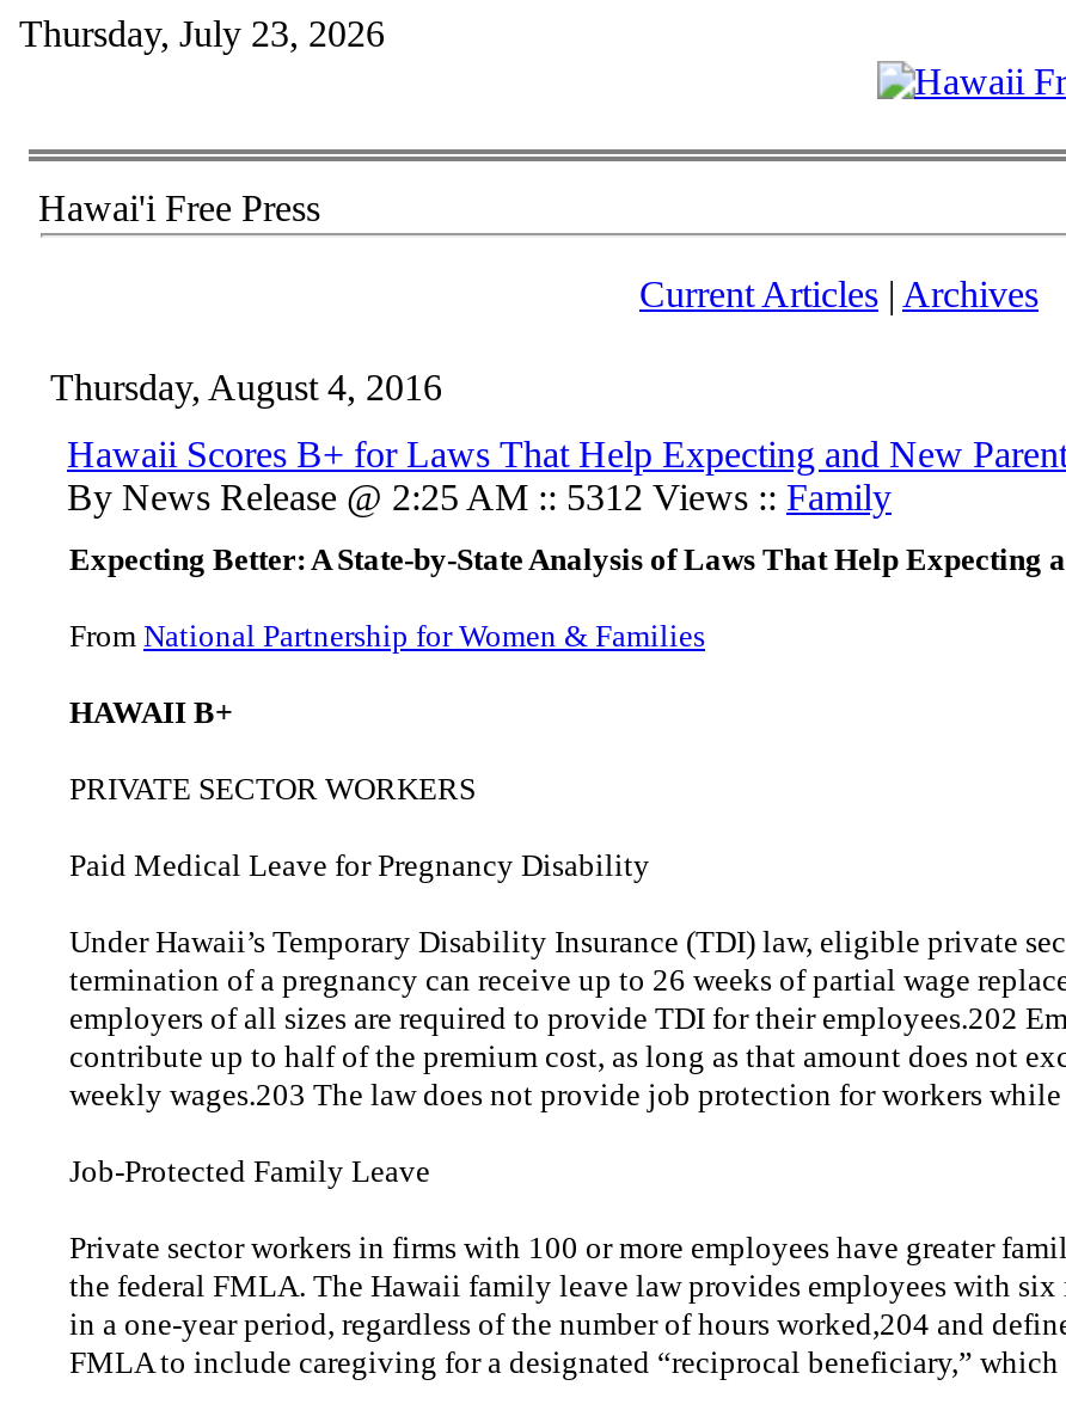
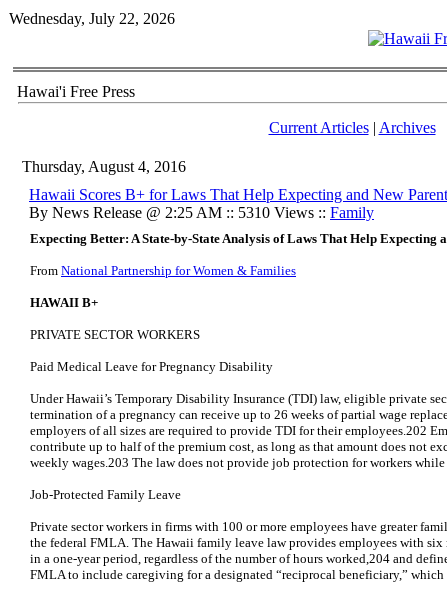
- Thursday, July 23, 2026
+ Wednesday, July 22, 2026

- By News Release @ 2:25 AM :: 5312 Views :: Family
+ By News Release @ 2:25 AM :: 5310 Views :: Family
